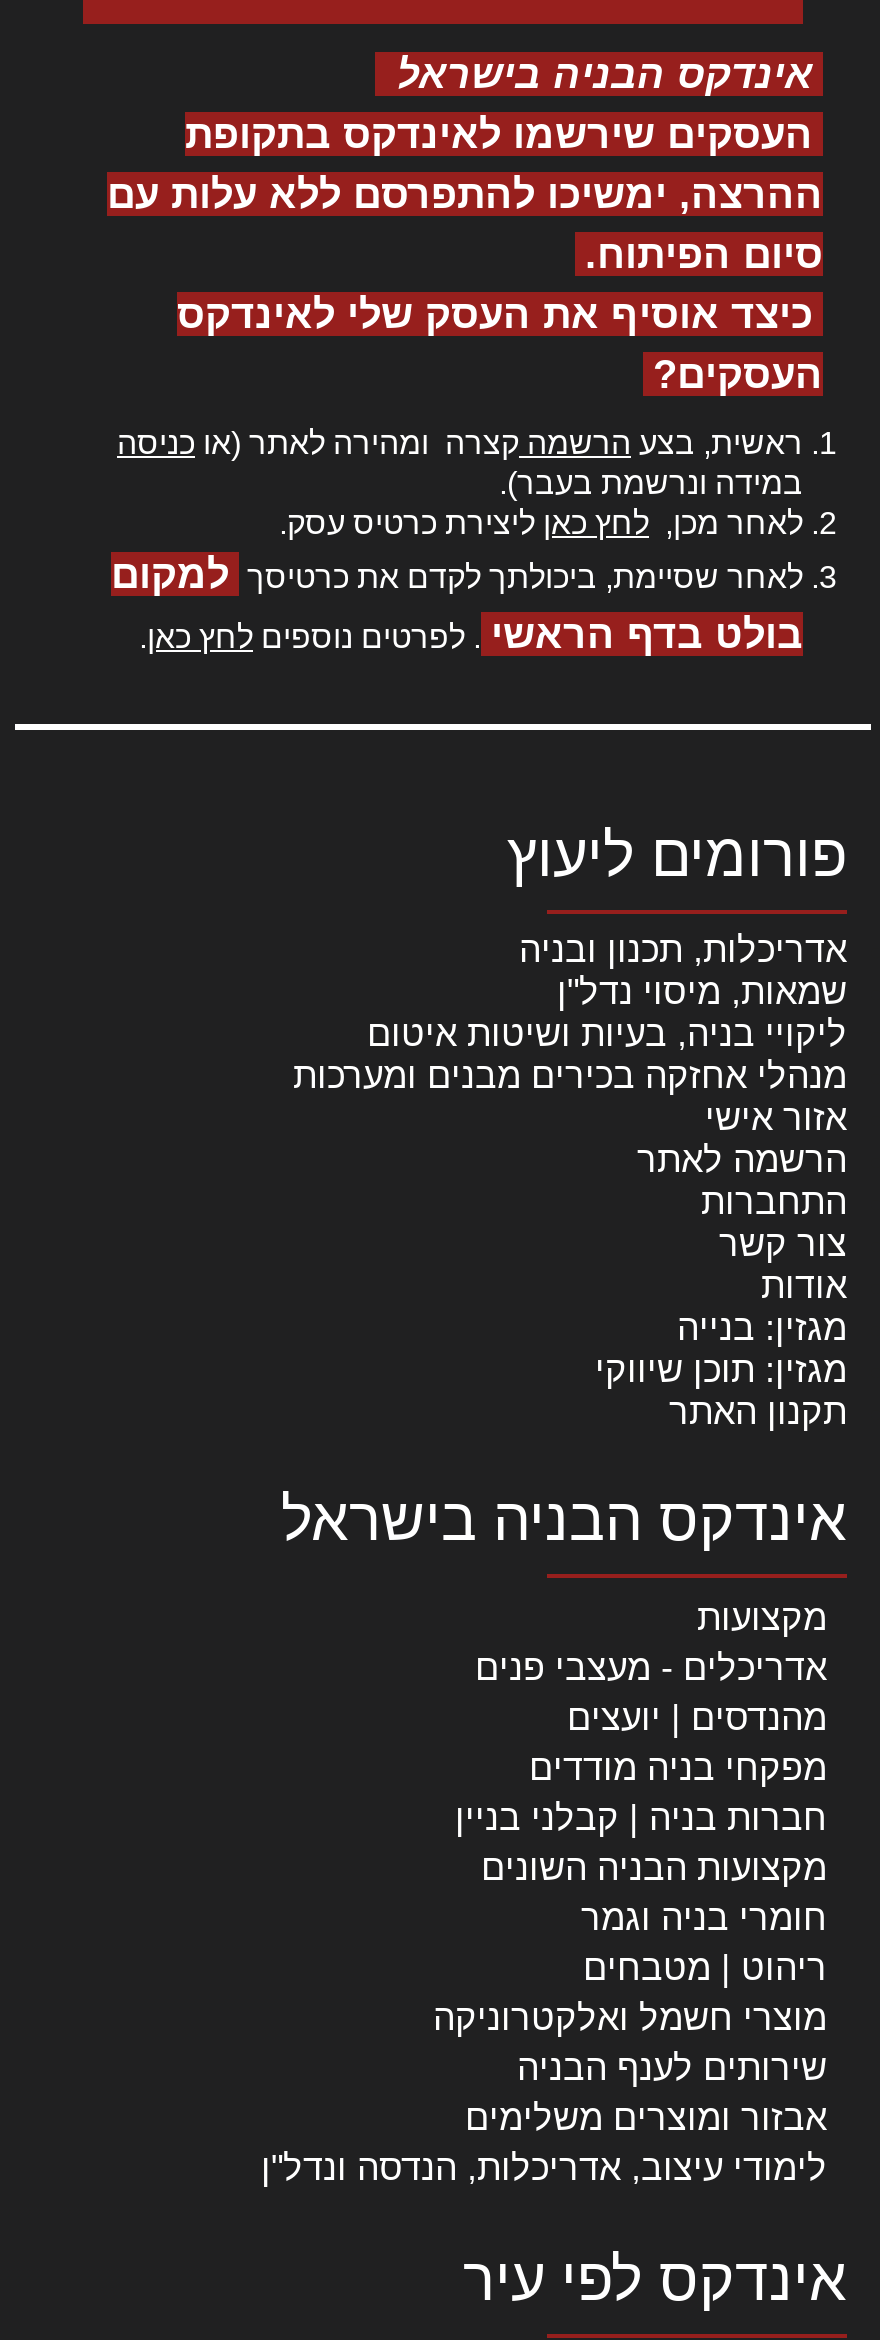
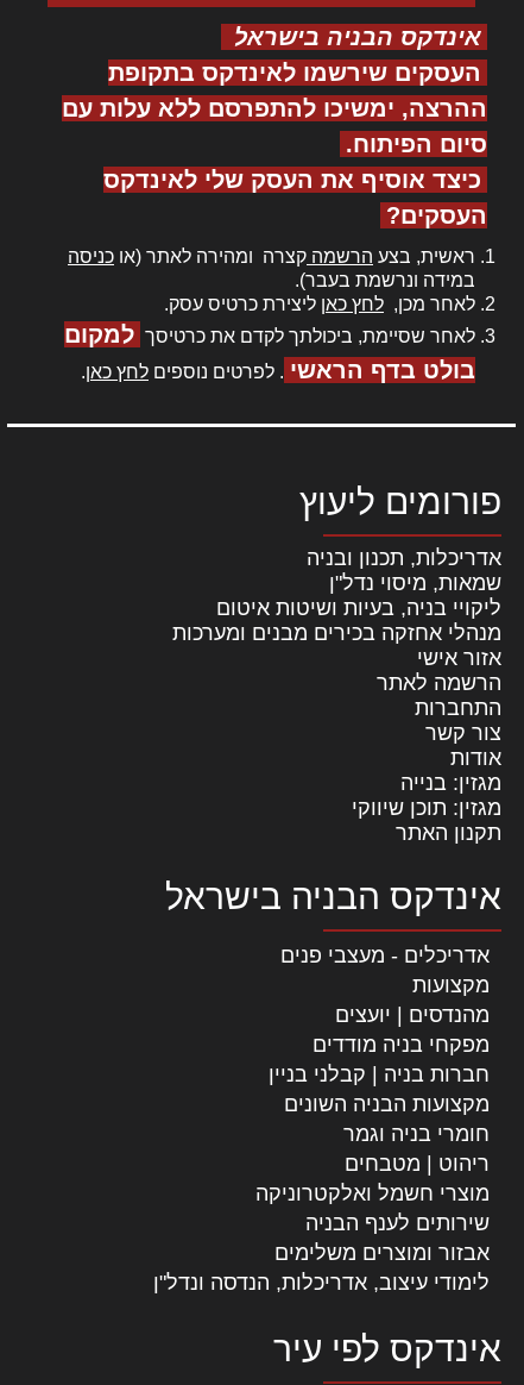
moved down: מקצועות

moved up: אדריכלים - מעצבי פנים
